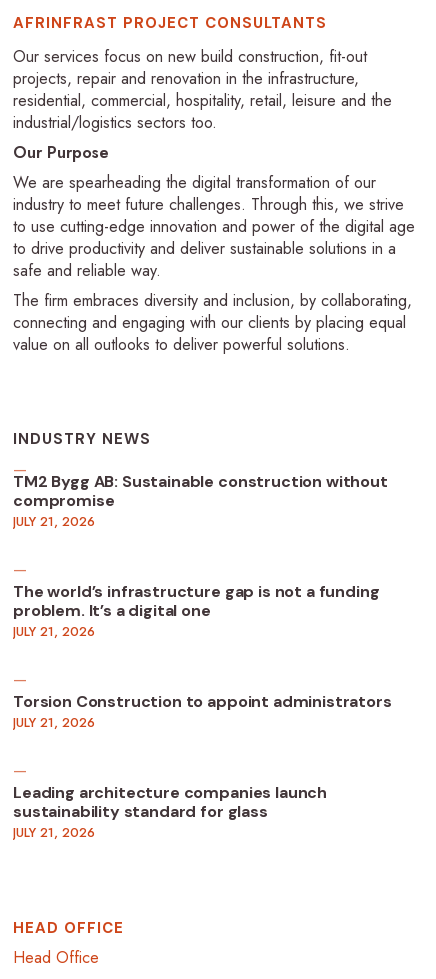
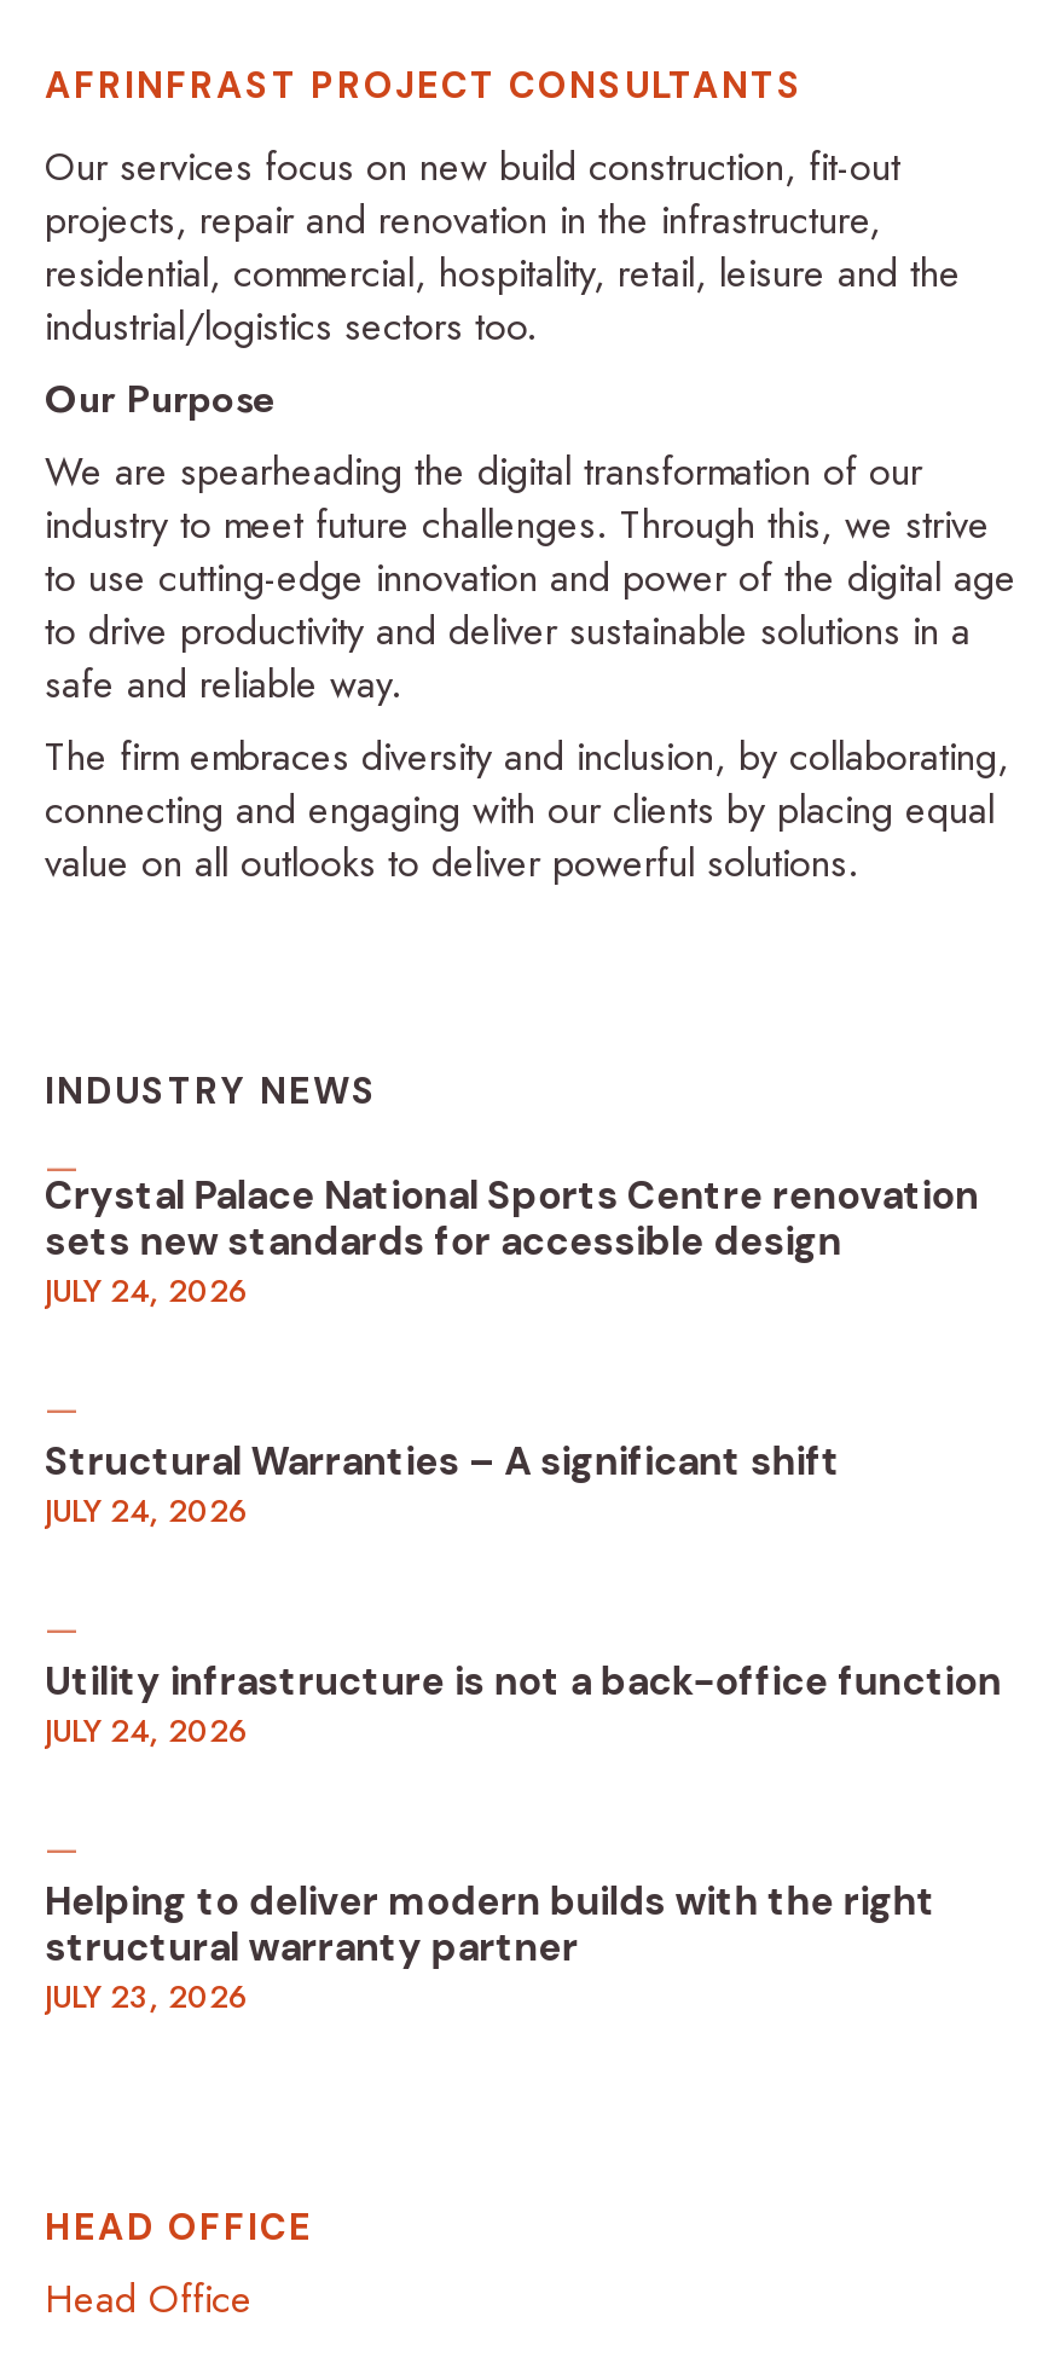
- TM2 Bygg AB: Sustainable construction without
- compromise
- JULY 21, 2026
+ Crystal Palace National Sports Centre renovation
+ sets new standards for accessible design
+ JULY 24, 2026

- The world’s infrastructure gap is not a funding
- problem. It’s a digital one
- JULY 21, 2026
+ Structural Warranties – A significant shift
+ JULY 24, 2026

- Torsion Construction to appoint administrators
- JULY 21, 2026
+ Utility infrastructure is not a back-office function
+ JULY 24, 2026

- Leading architecture companies launch
- sustainability standard for glass
- JULY 21, 2026
+ Helping to deliver modern builds with the right
+ structural warranty partner
+ JULY 23, 2026
